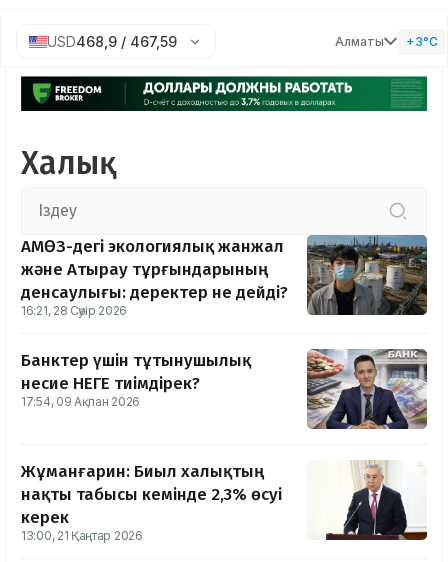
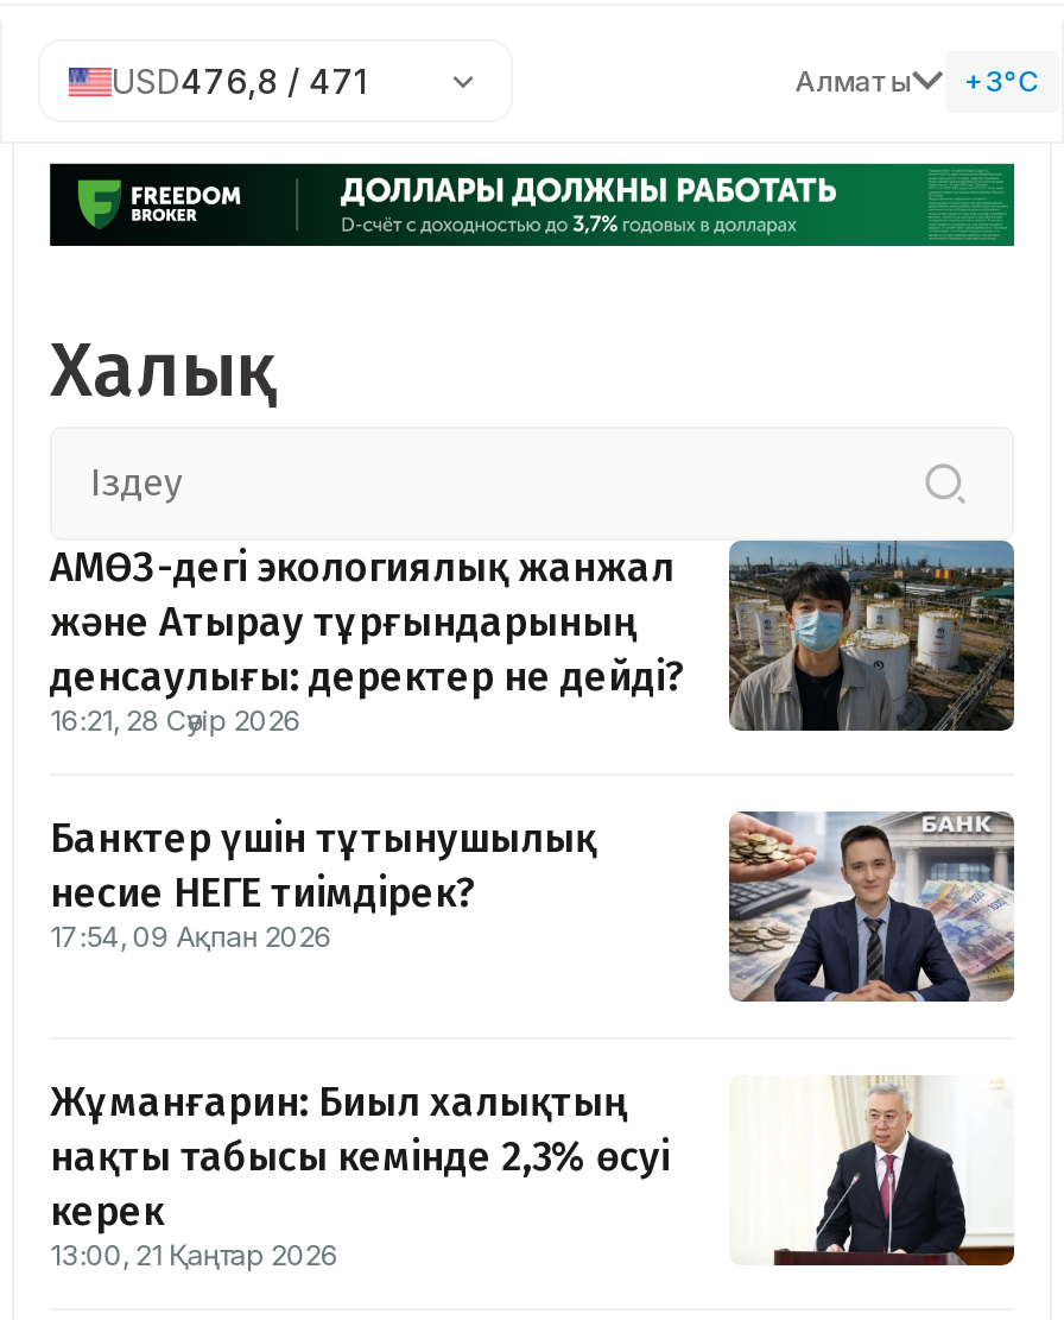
- USD468,9 / 467,59
+ USD476,8 / 471
